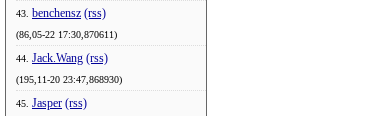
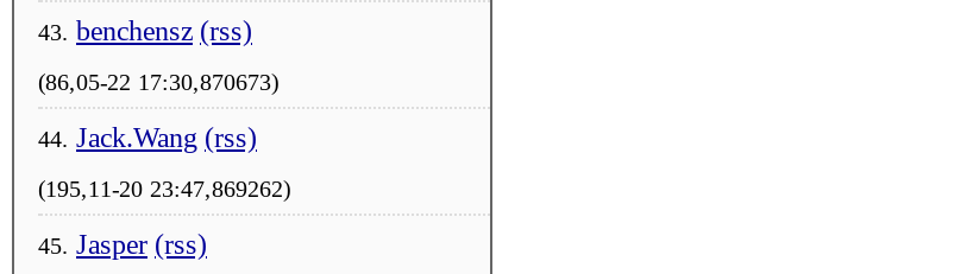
- (86,05-22 17:30,870611)
+ (86,05-22 17:30,870673)

- (195,11-20 23:47,868930)
+ (195,11-20 23:47,869262)
